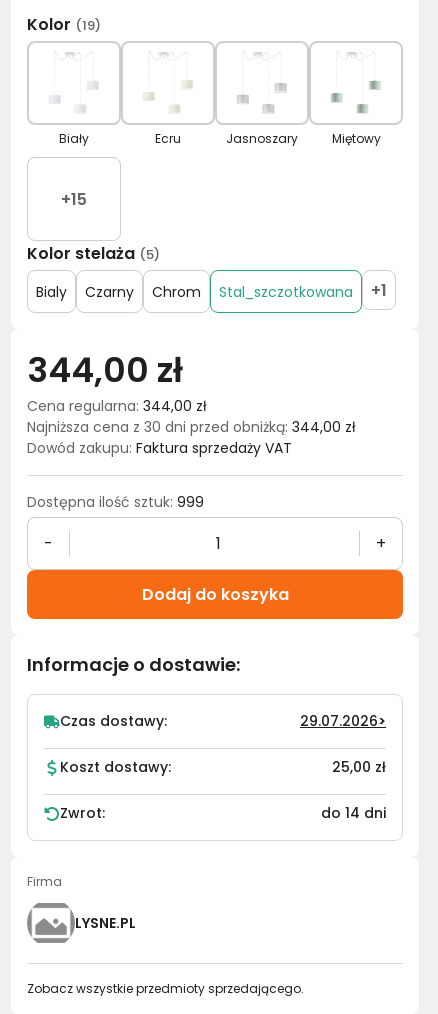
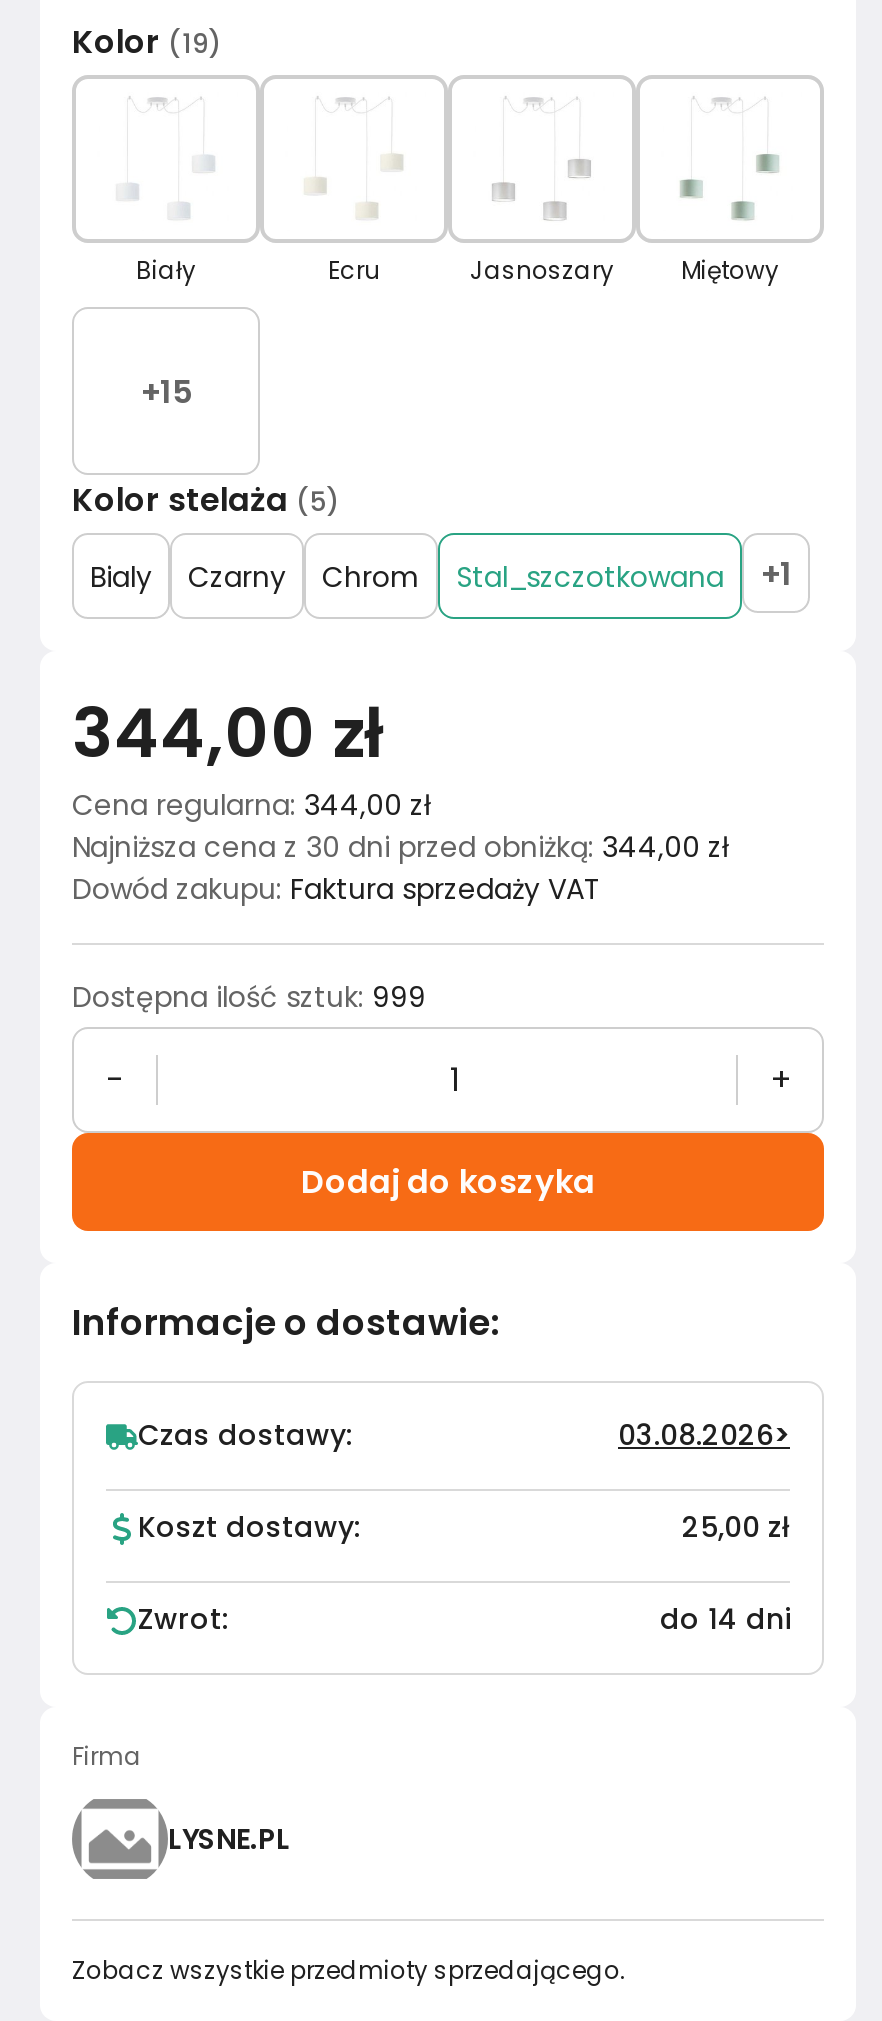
- 29.07.2026>
+ 03.08.2026>
